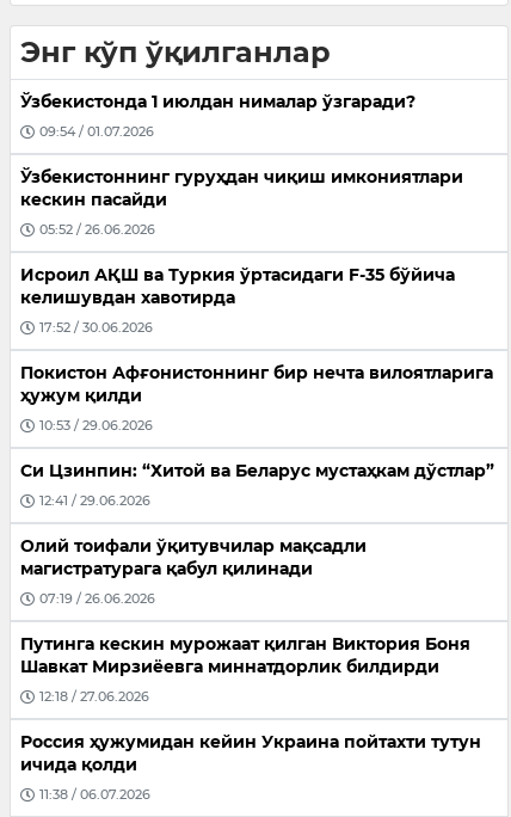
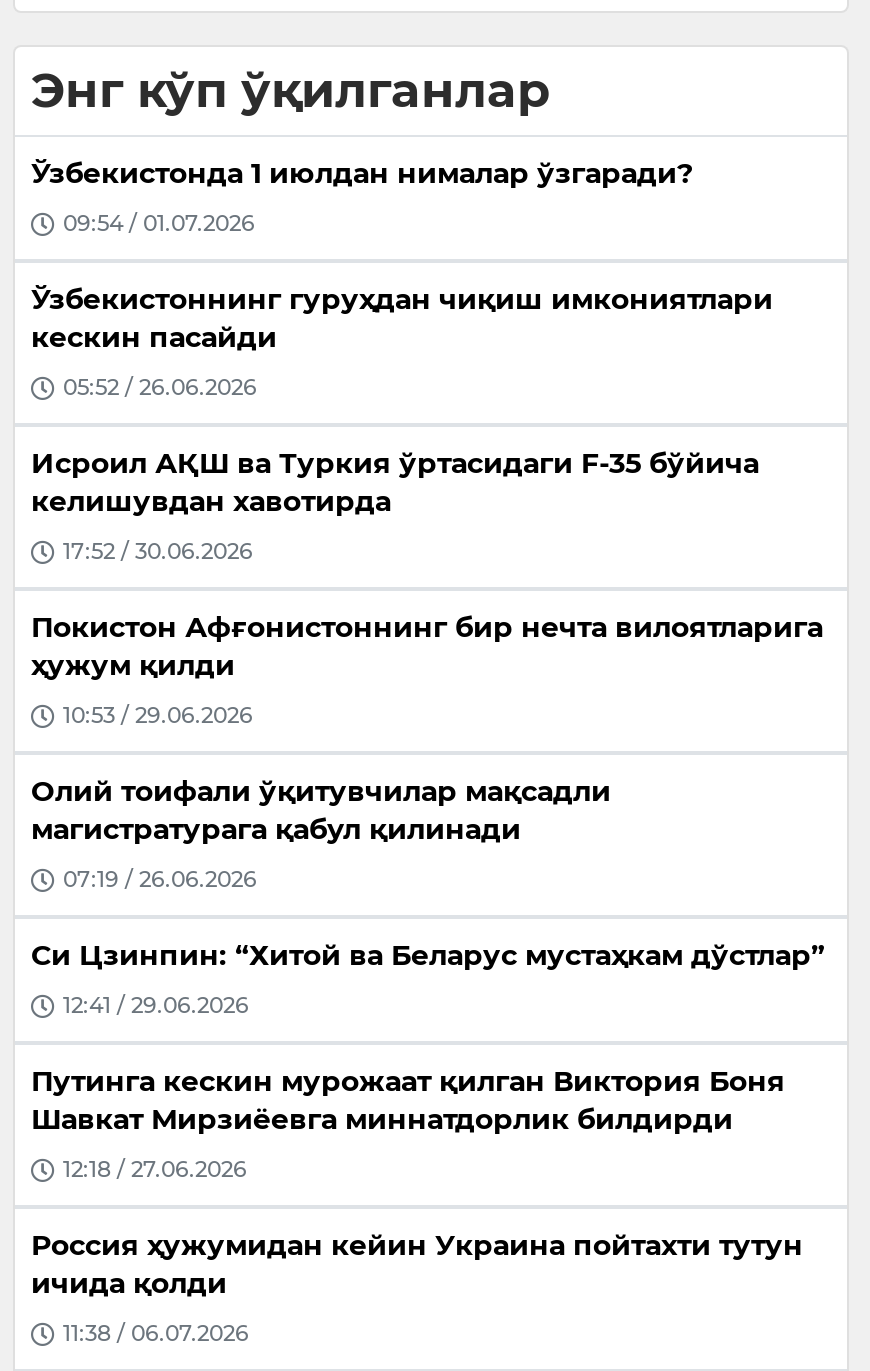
moved down: Си Цзинпин: “Хитой ва Беларус мустаҳкам дўстлар” | 12:41 / 29.06.2026

moved up: Олий тоифали ўқитувчилар мақсадли | магистратурага қабул қилинади | 07:19 / 26.06.2026
